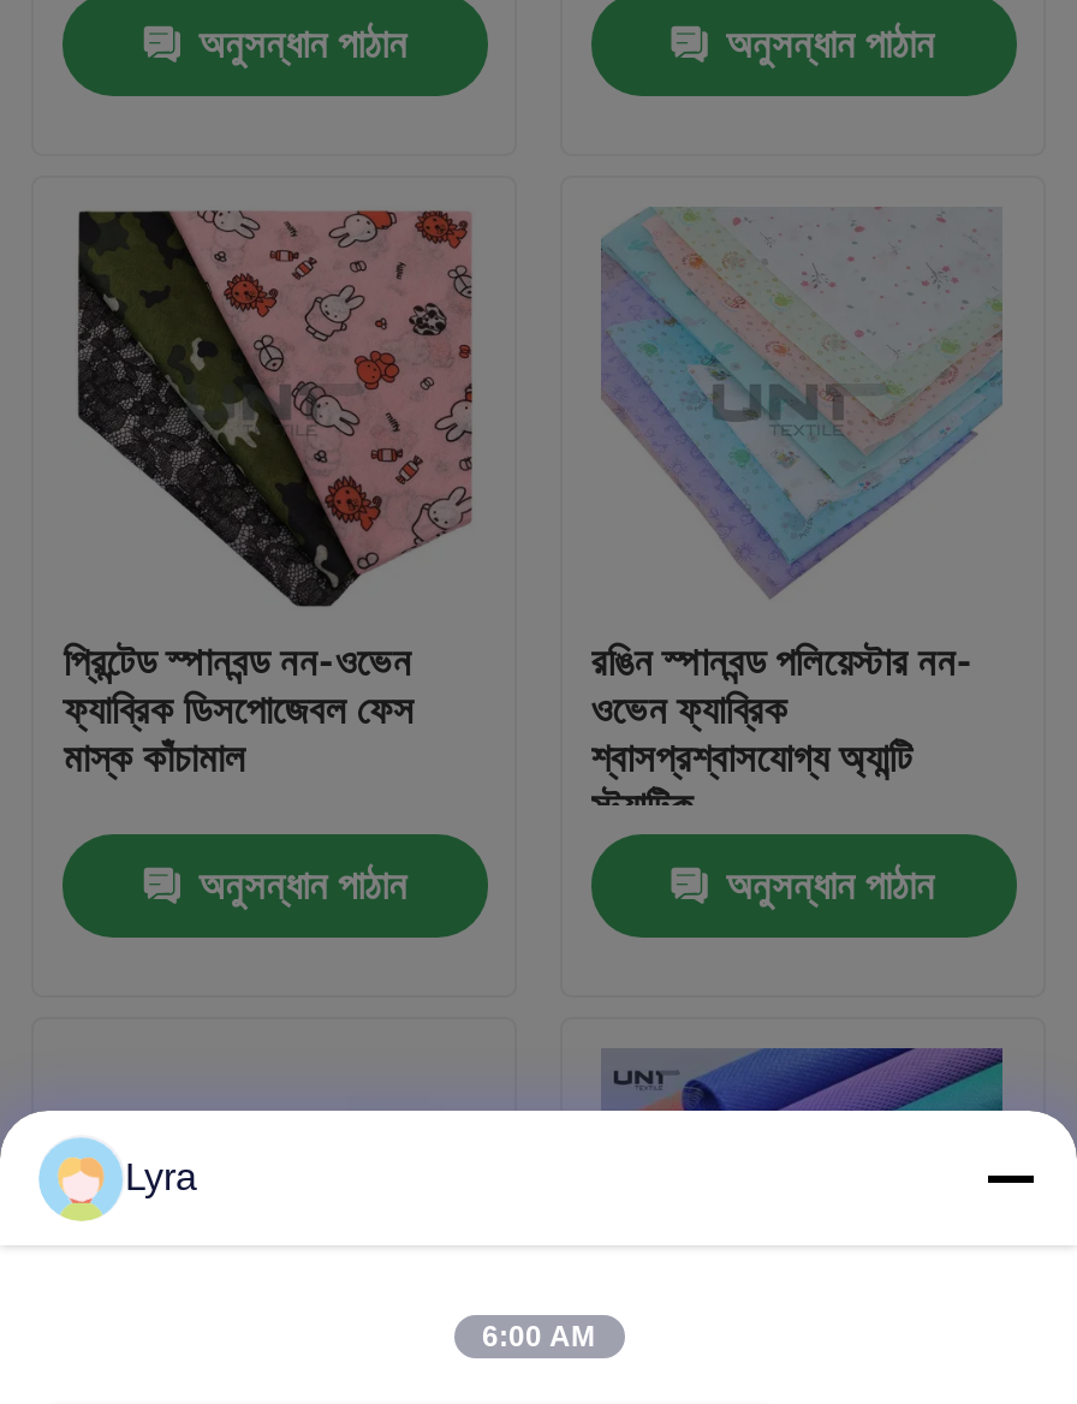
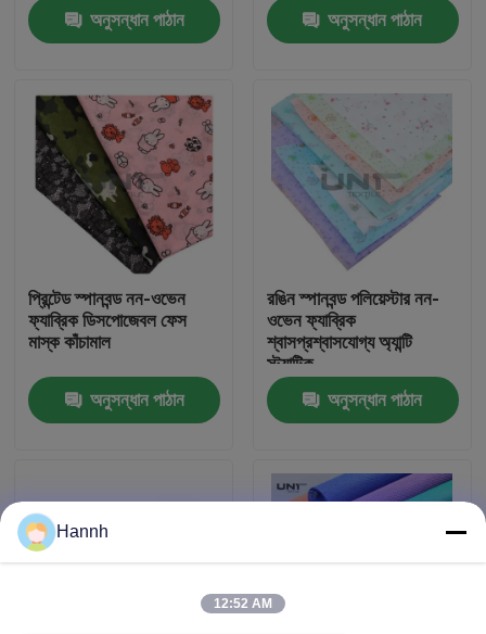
- Lyra
+ Hannh

- 6:00 AM
+ 12:52 AM
